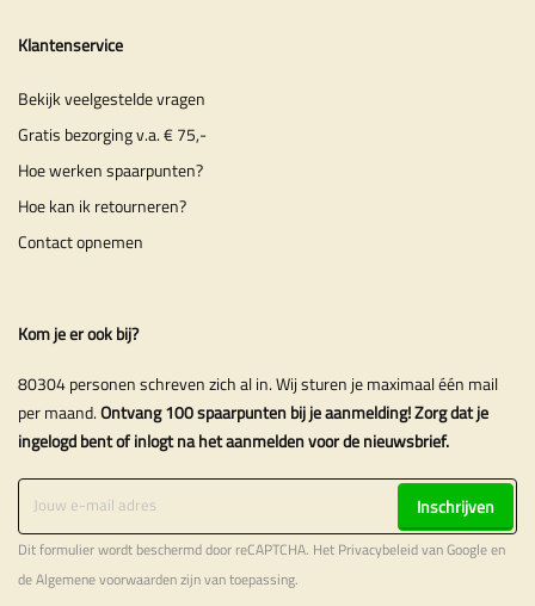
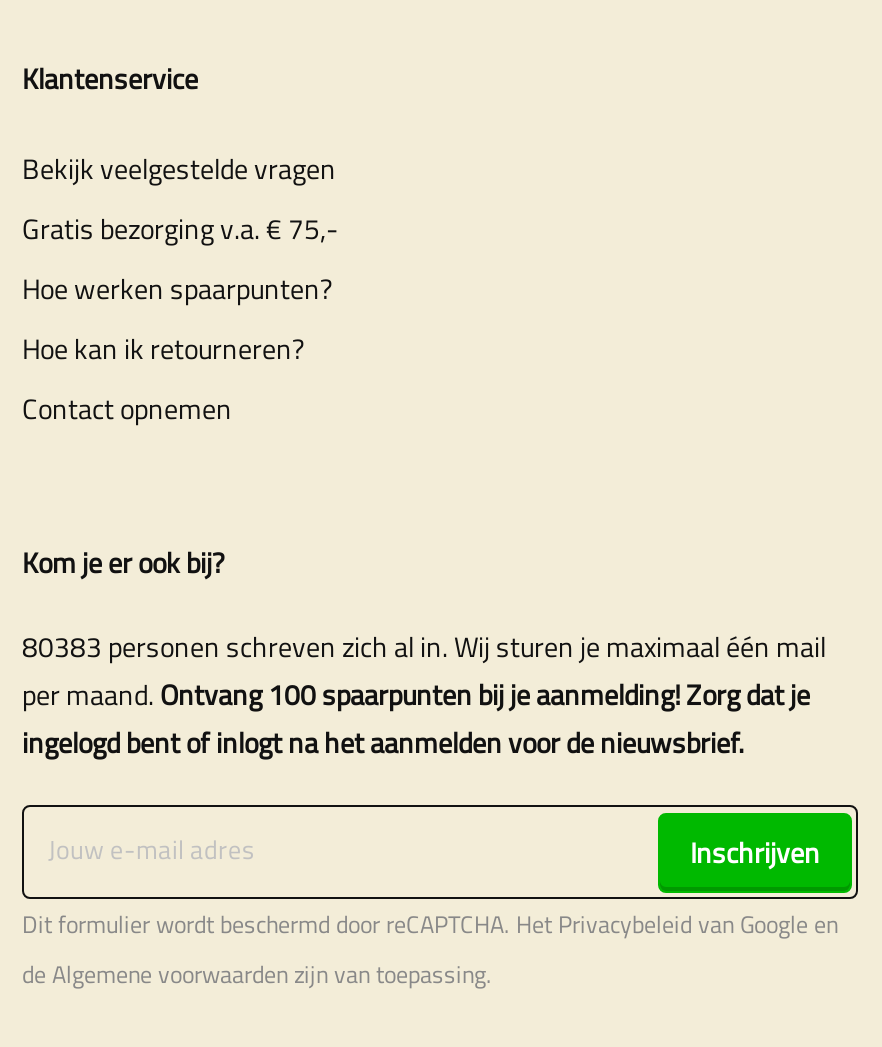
- 80304 personen schreven zich al in. Wij sturen je maximaal één mail
+ 80383 personen schreven zich al in. Wij sturen je maximaal één mail
